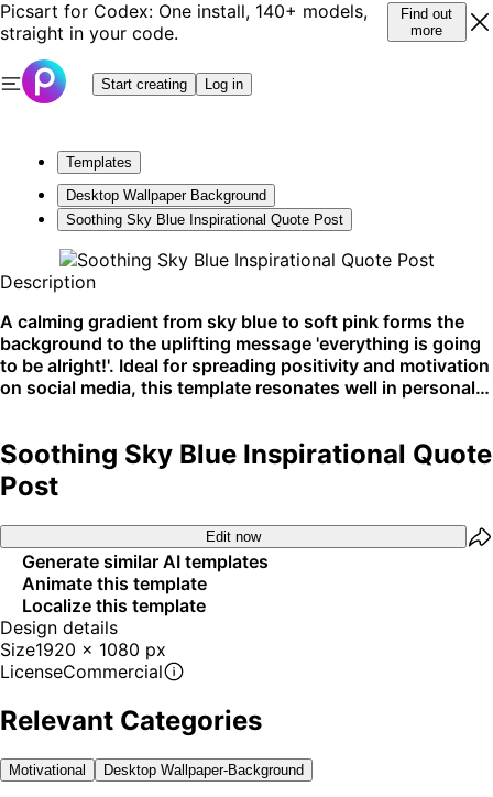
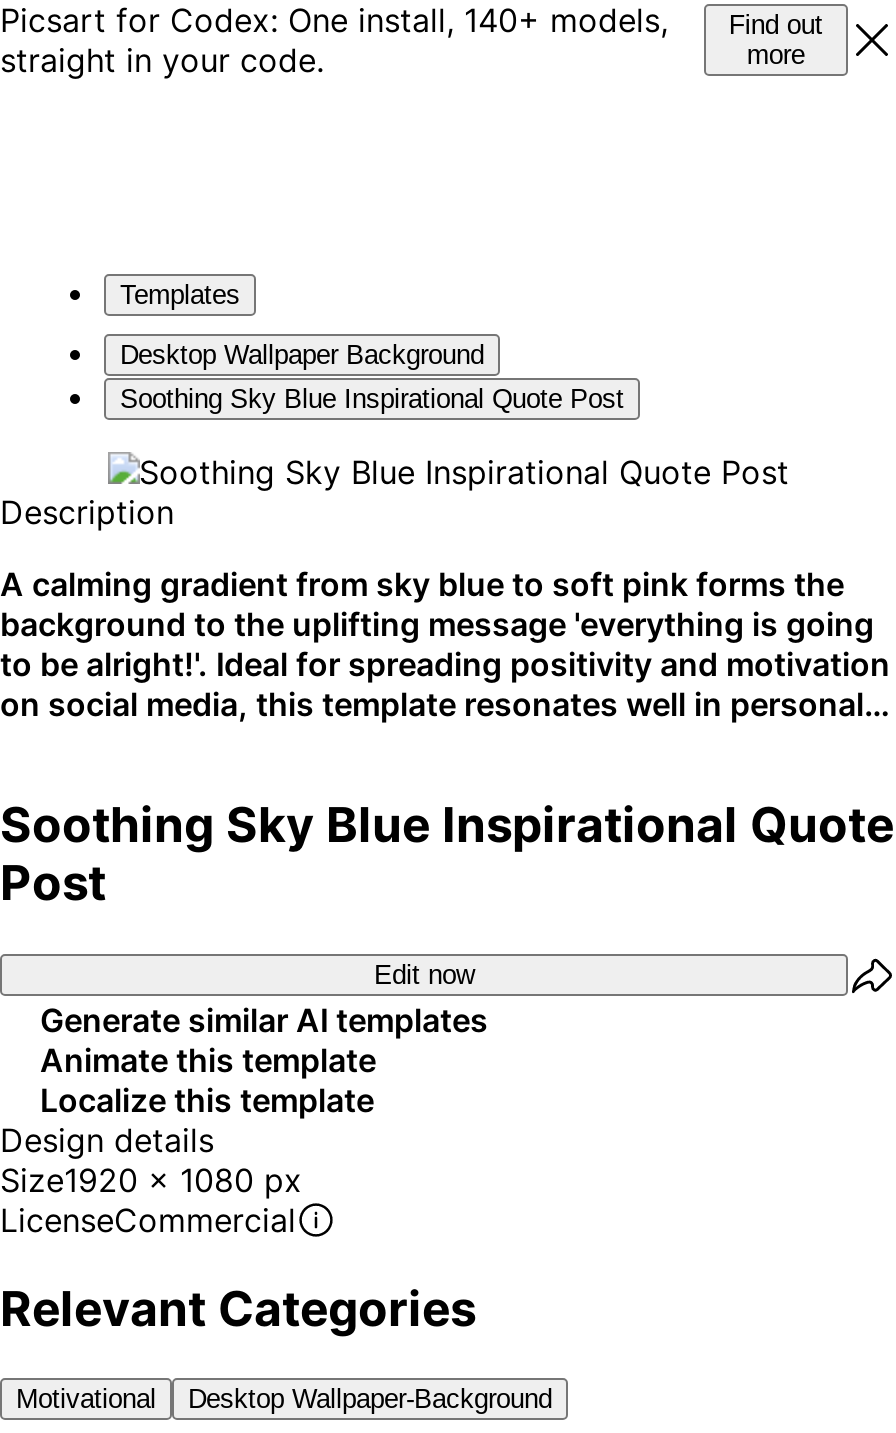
- [image]
- Start creating
- Log in
